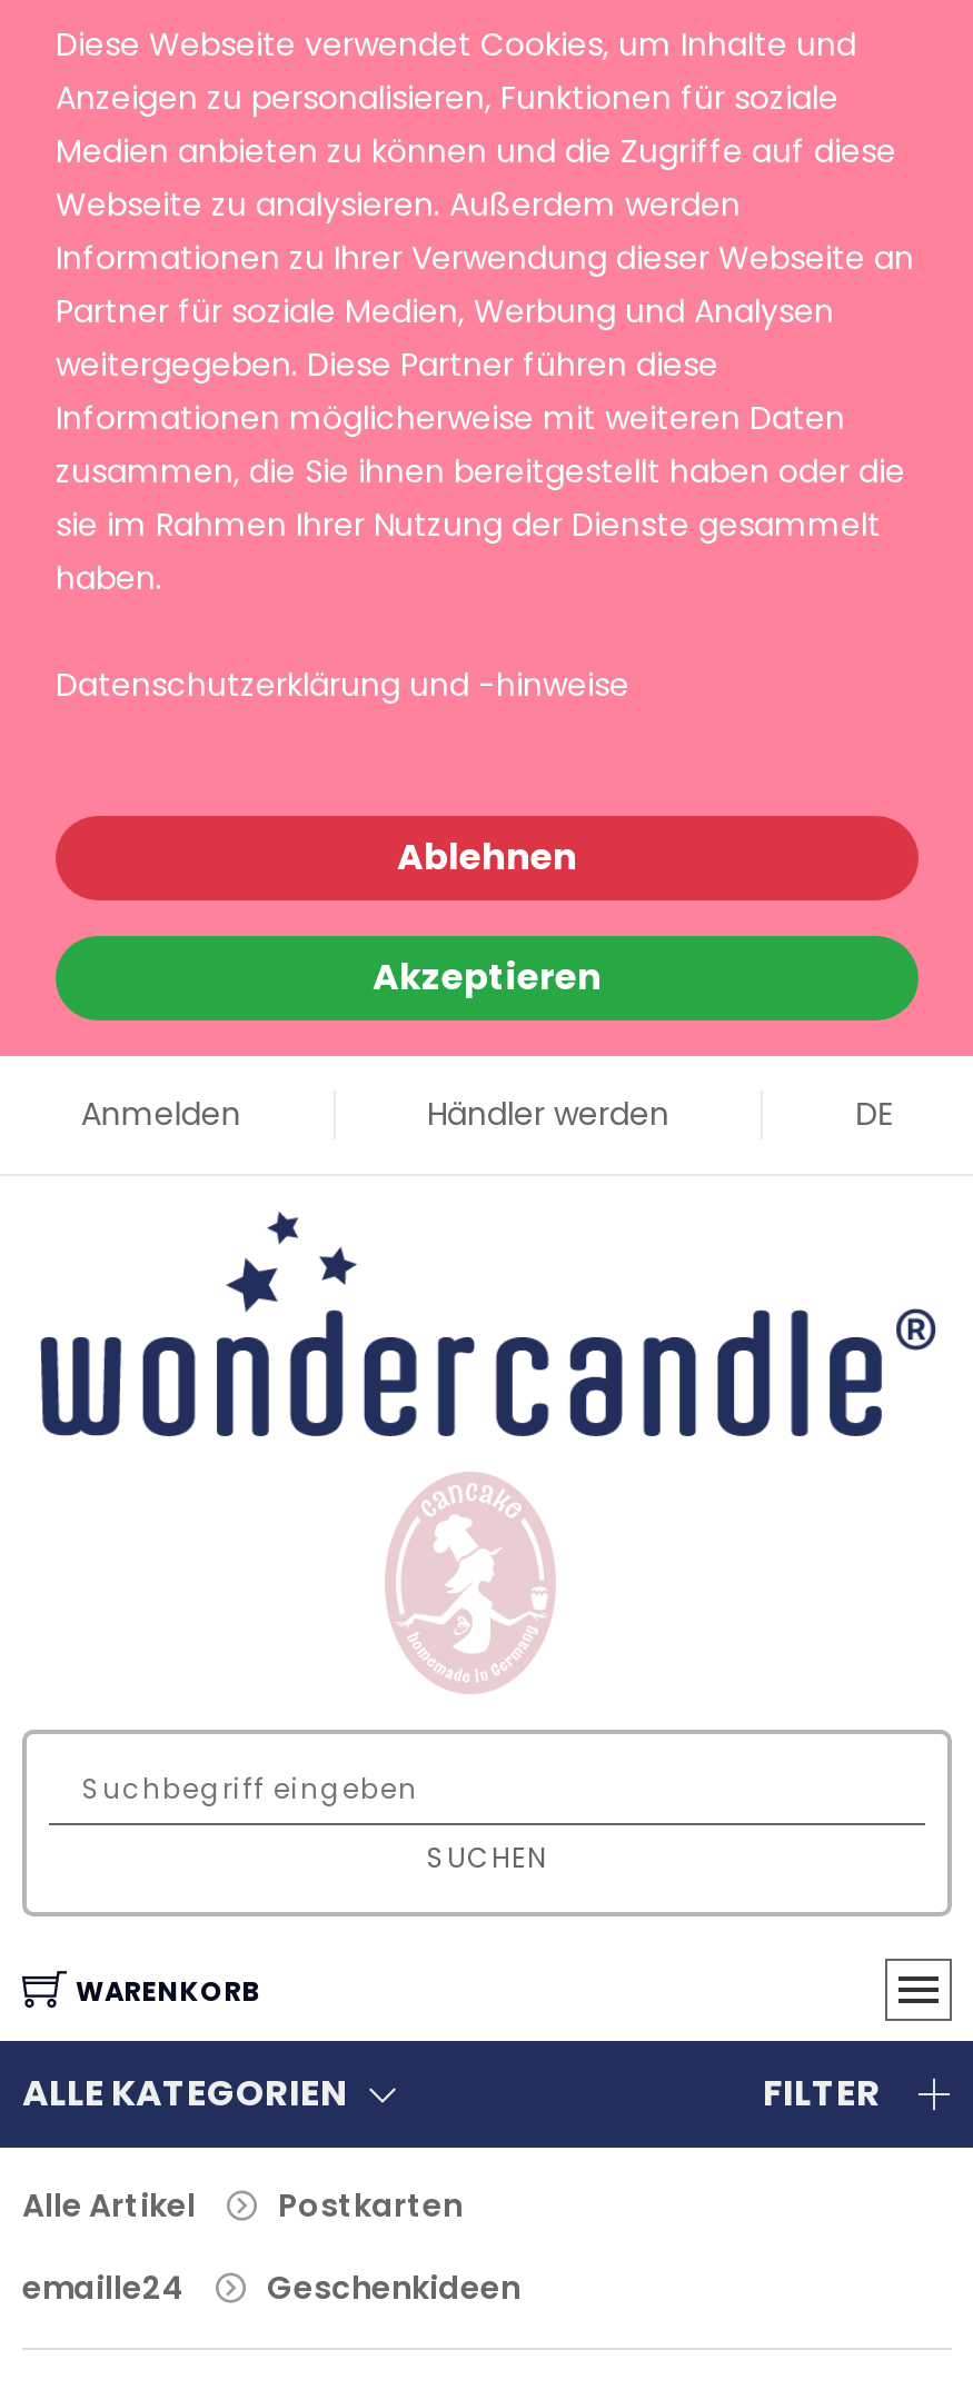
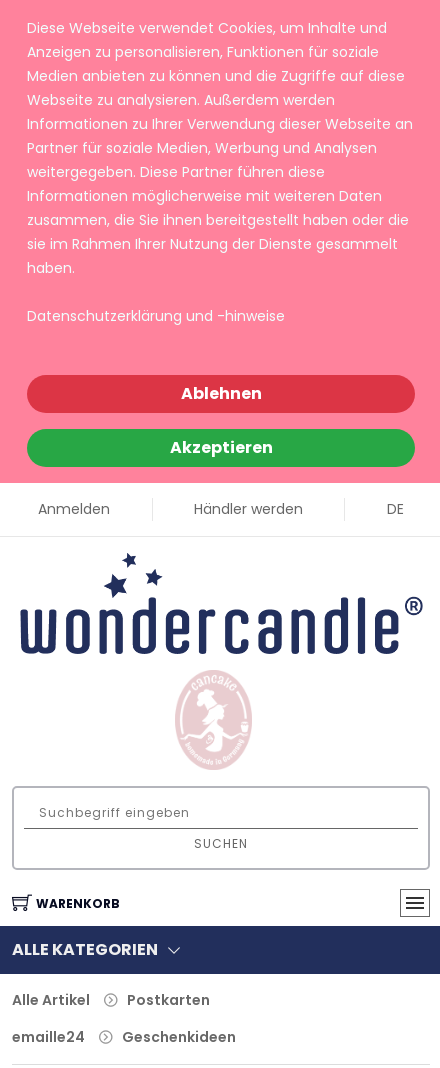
- FILTER
